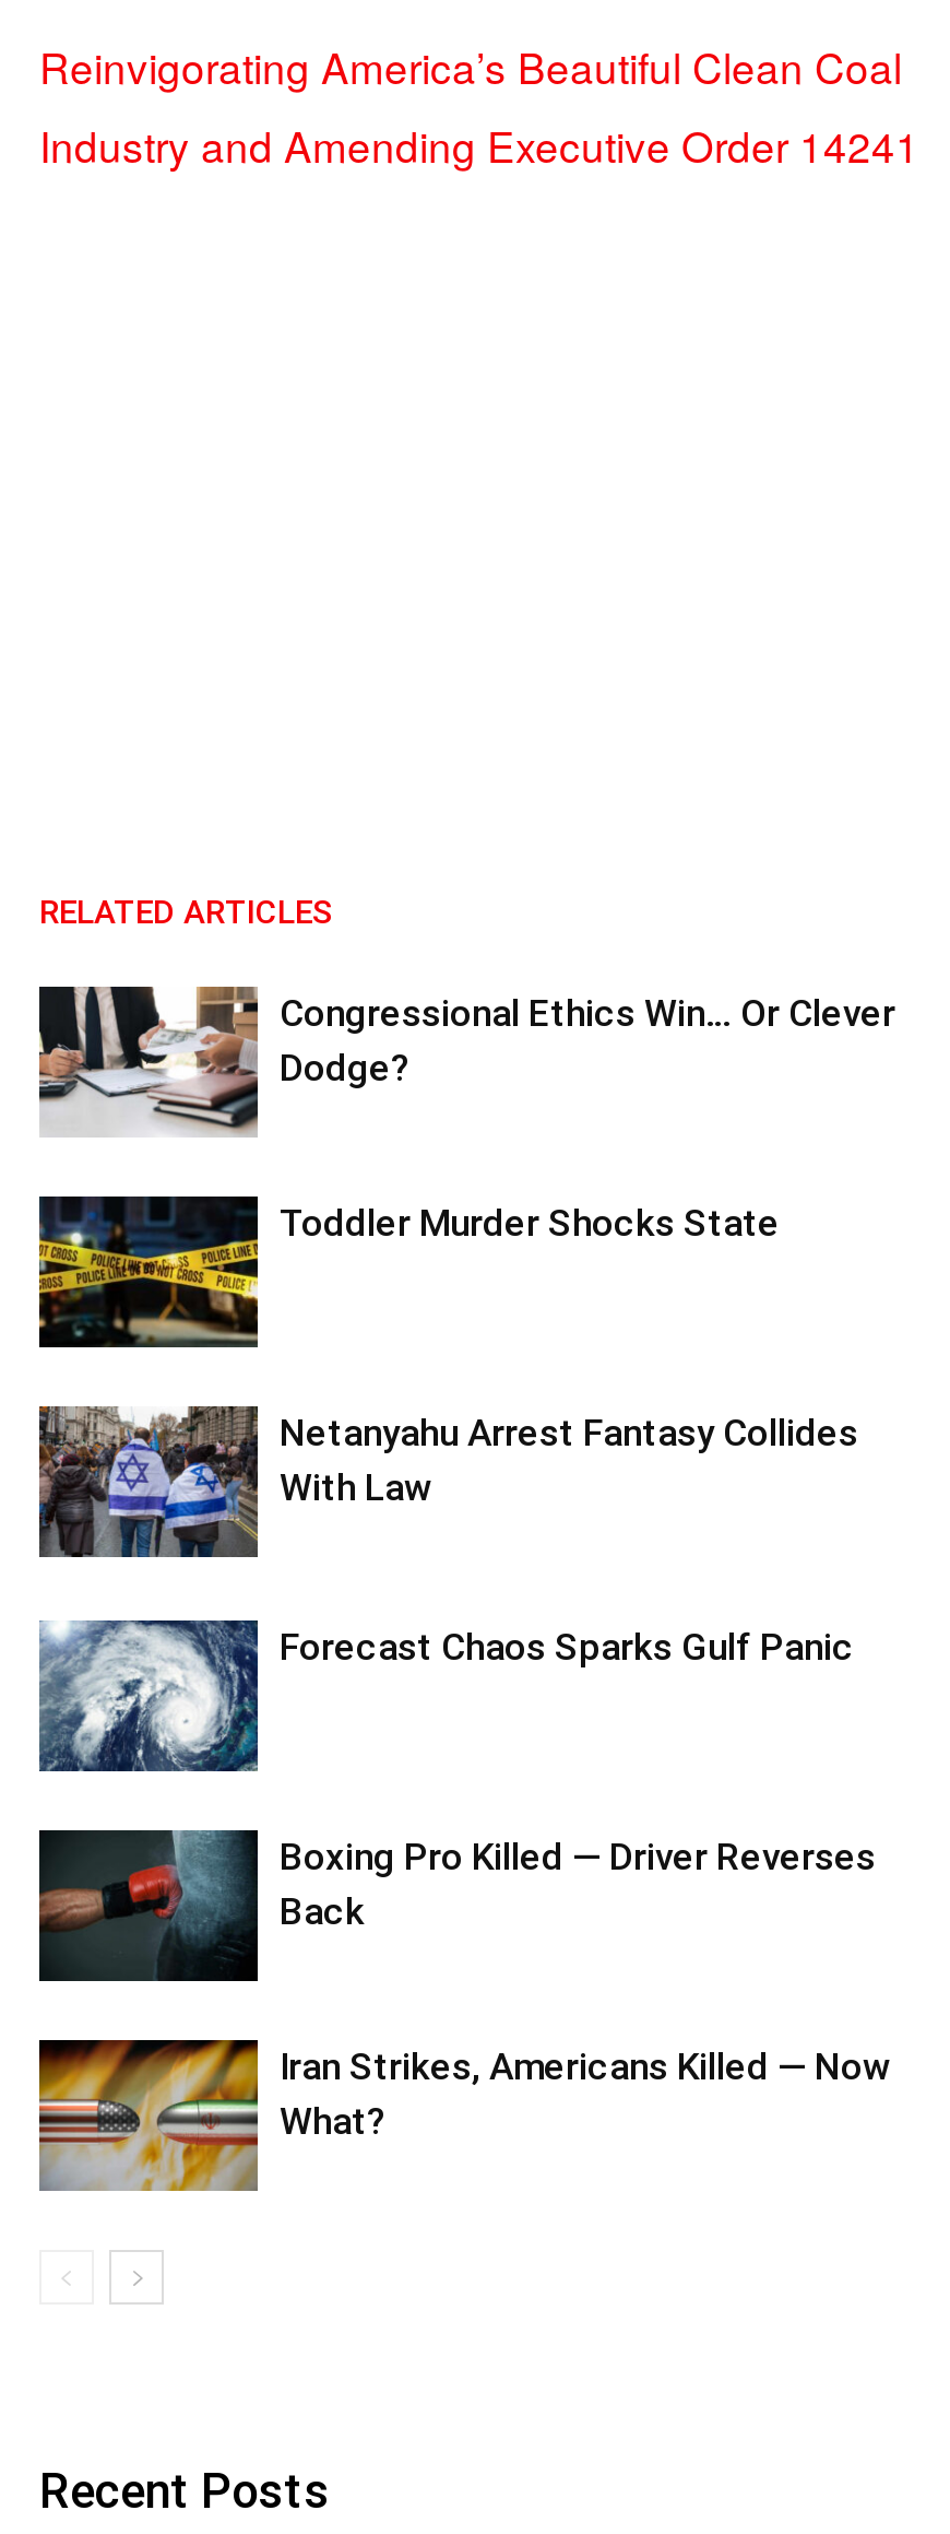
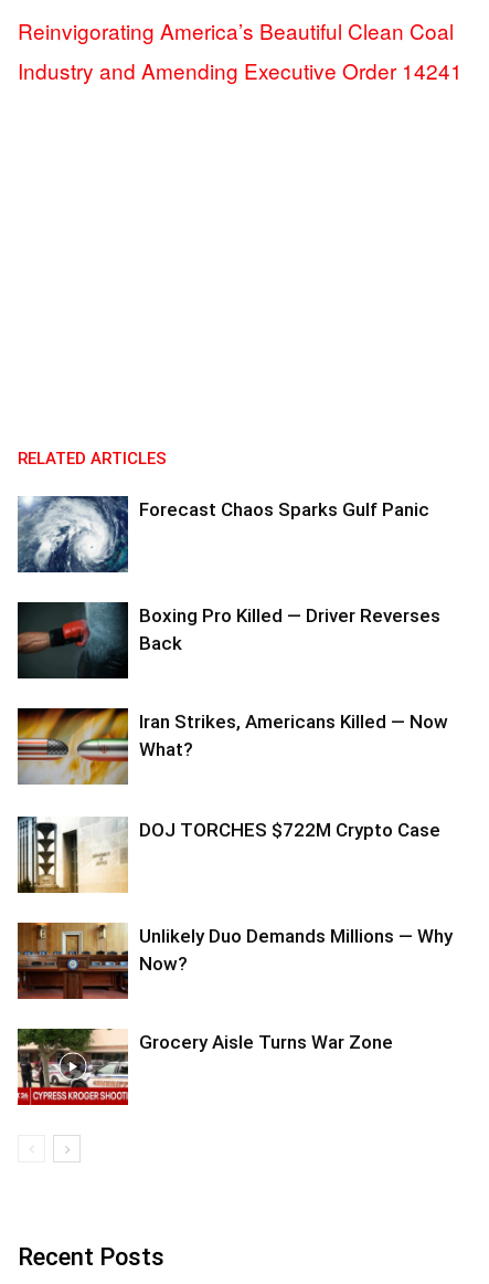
- [image]
- Congressional Ethics Win… Or Clever
- Dodge?

- [image]
- Toddler Murder Shocks State

- [image]
- Netanyahu Arrest Fantasy Collides
- With Law

moved up: [image] | Forecast Chaos Sparks Gulf Panic | Boxing Pro Killed — Driver Reverses | Back | Iran Strikes, Americans Killed — Now | What?

+ [image]
+ DOJ TORCHES $722M Crypto Case

+ [image]
+ Grocery Aisle Turns War Zone

+ [image]
+ Unlikely Duo Demands Millions — Why
+ Now?
